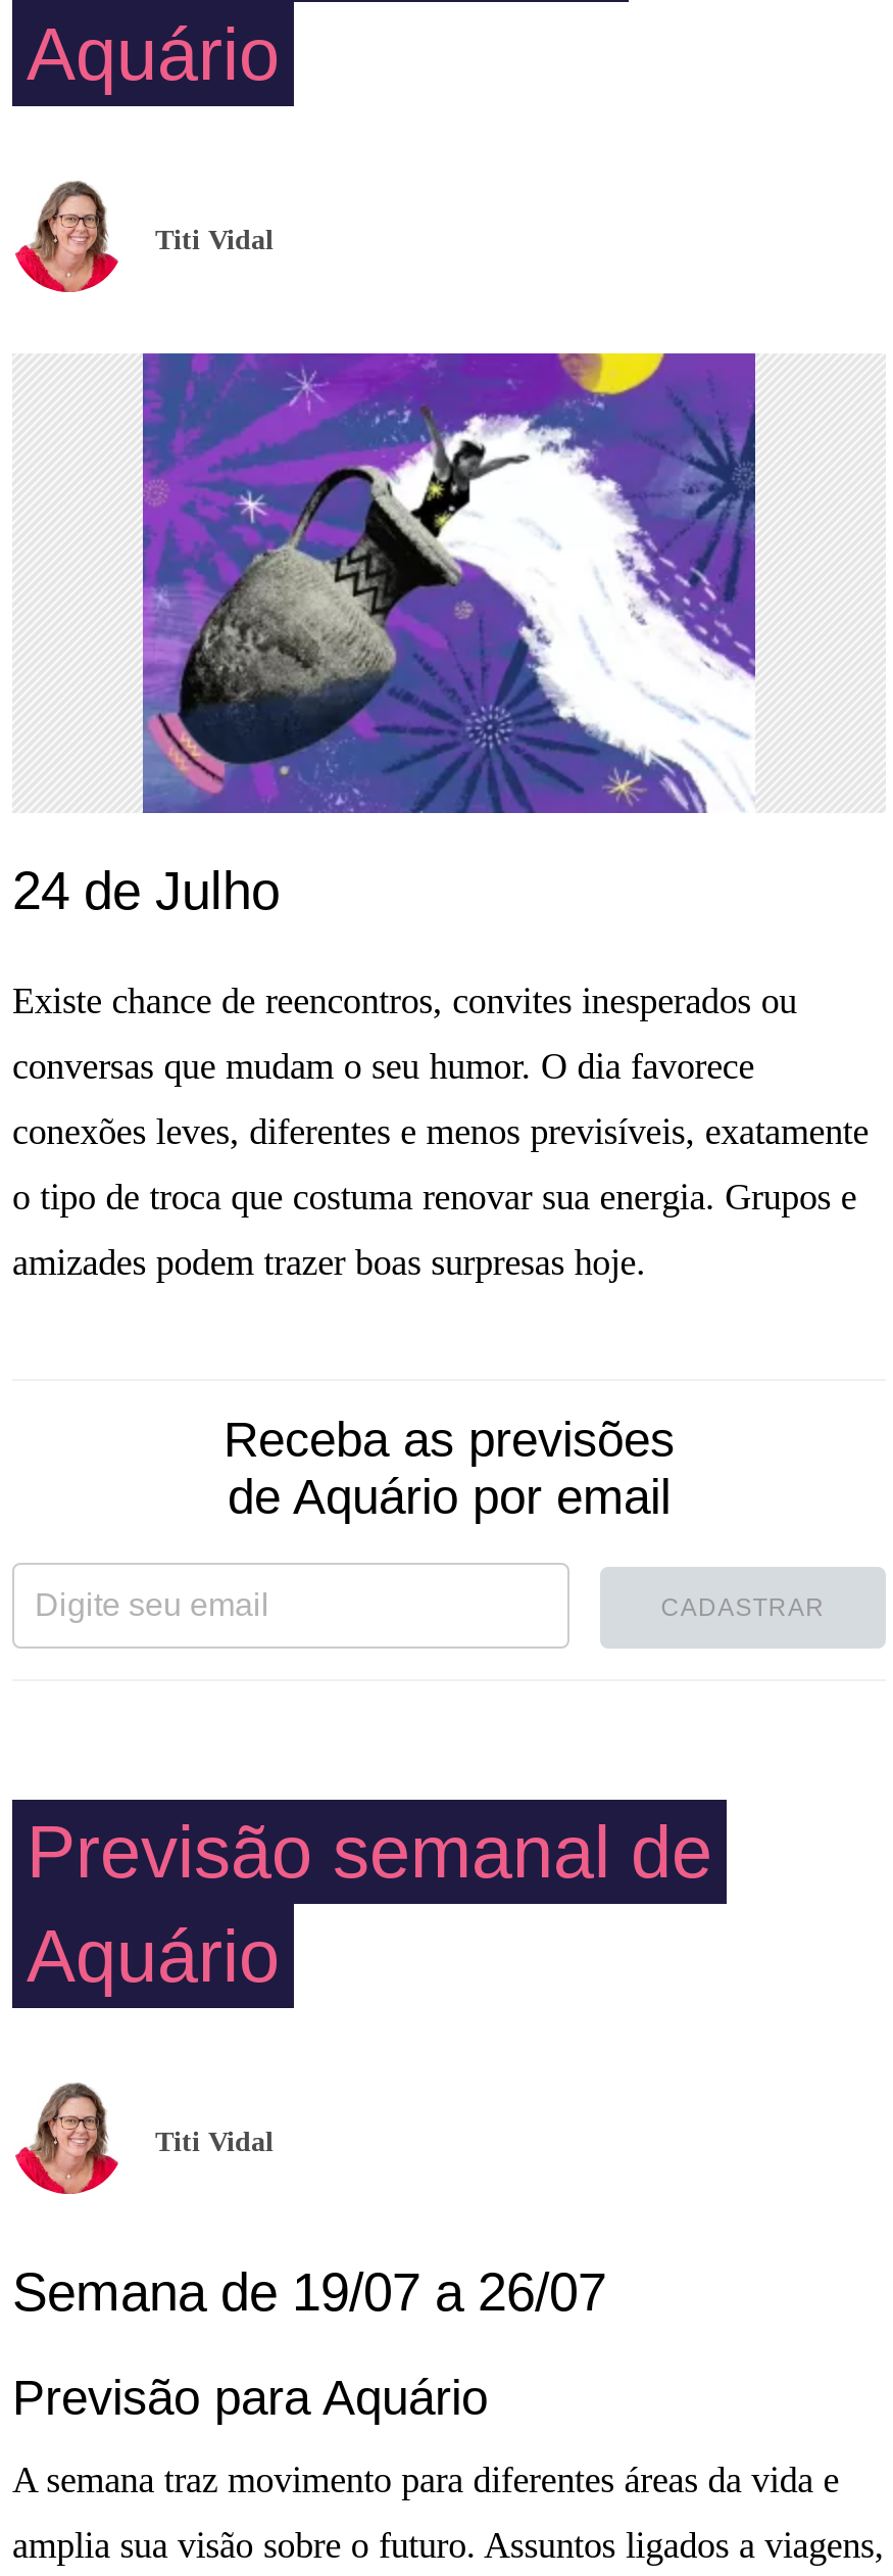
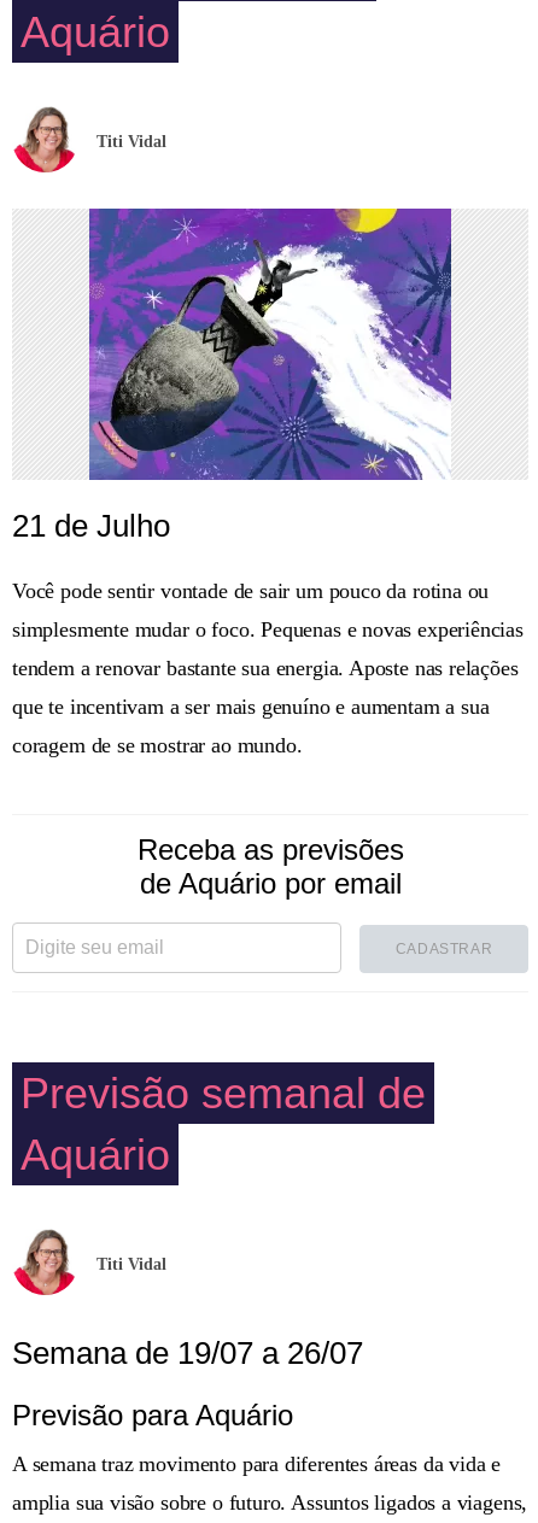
- 24 de Julho
+ 21 de Julho

- Existe chance de reencontros, convites inesperados ou
+ Você pode sentir vontade de sair um pouco da rotina ou

- conversas que mudam o seu humor. O dia favorece
+ simplesmente mudar o foco. Pequenas e novas experiências

- conexões leves, diferentes e menos previsíveis, exatamente
+ tendem a renovar bastante sua energia. Aposte nas relações

- o tipo de troca que costuma renovar sua energia. Grupos e
+ que te incentivam a ser mais genuíno e aumentam a sua

- amizades podem trazer boas surpresas hoje.
+ coragem de se mostrar ao mundo.
